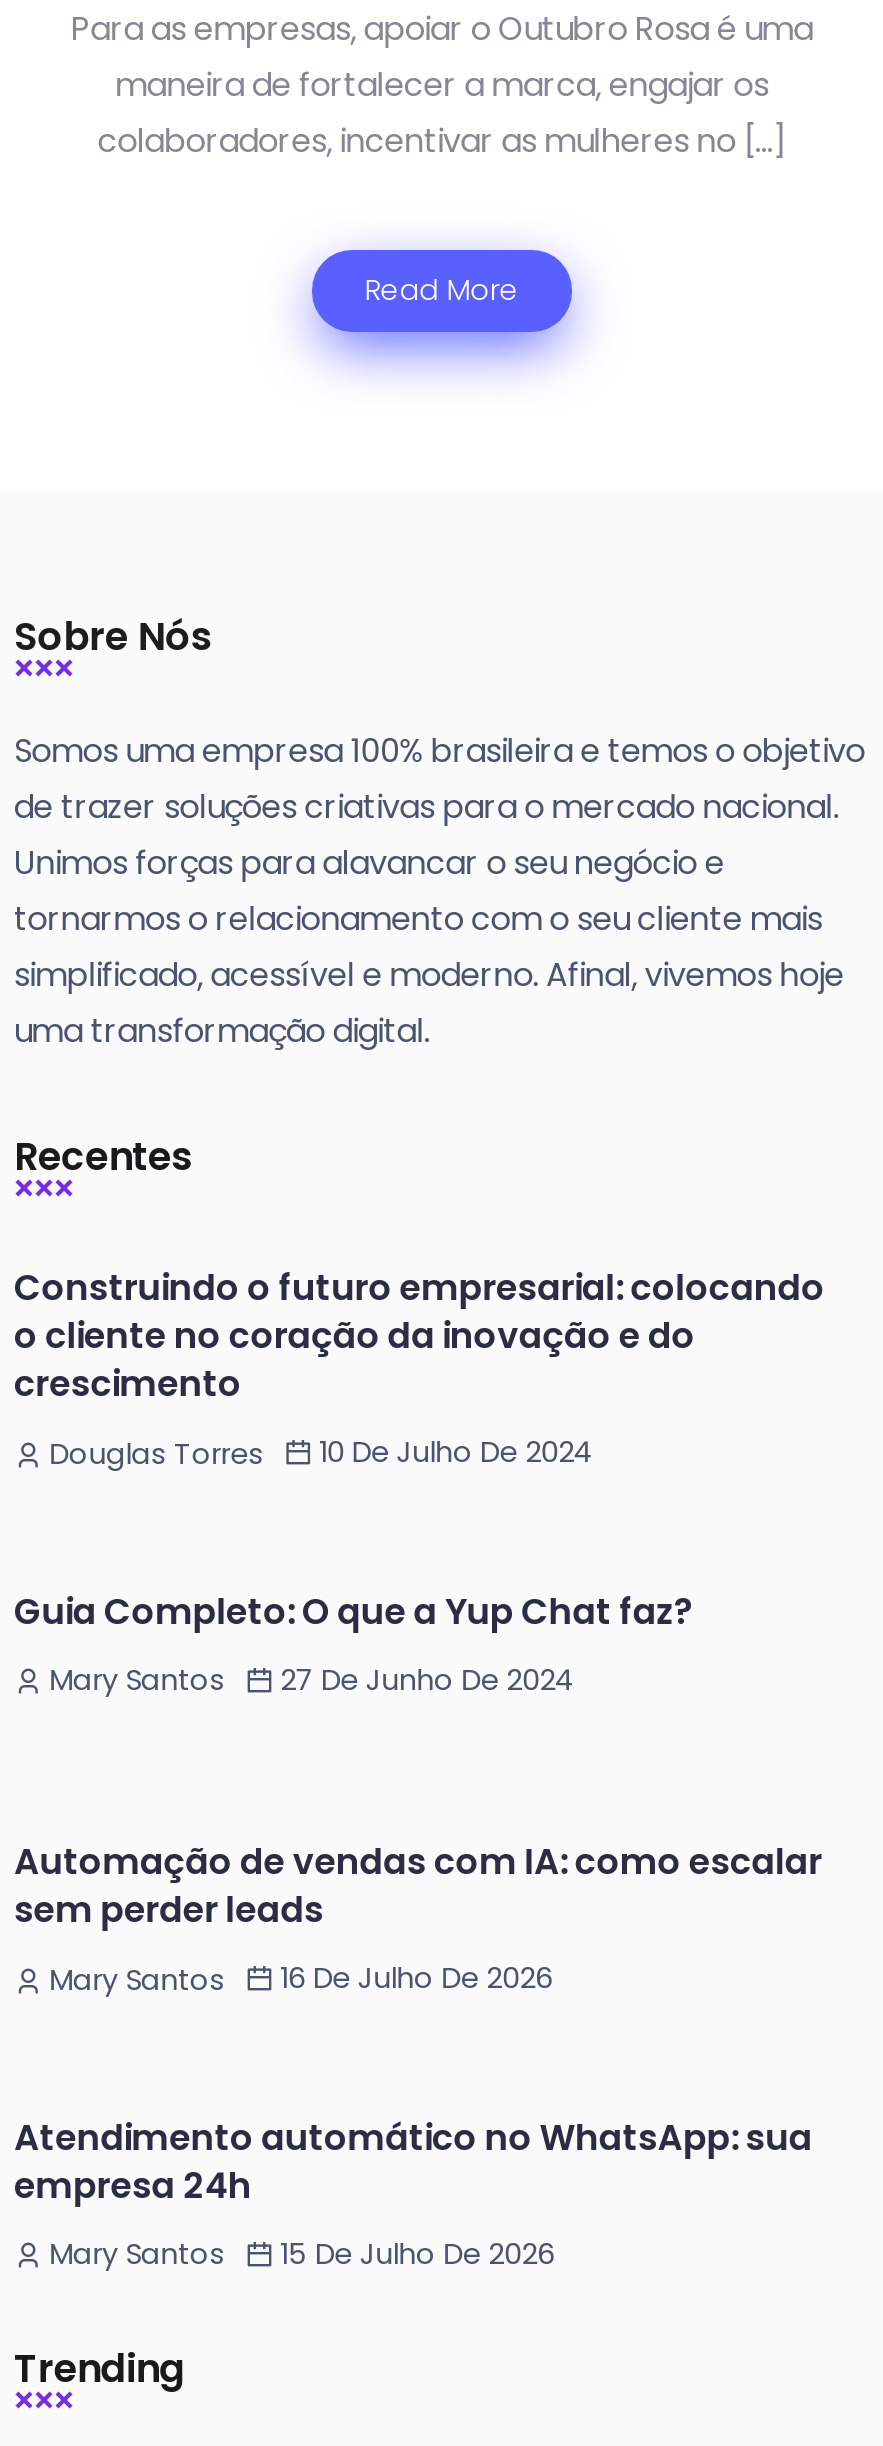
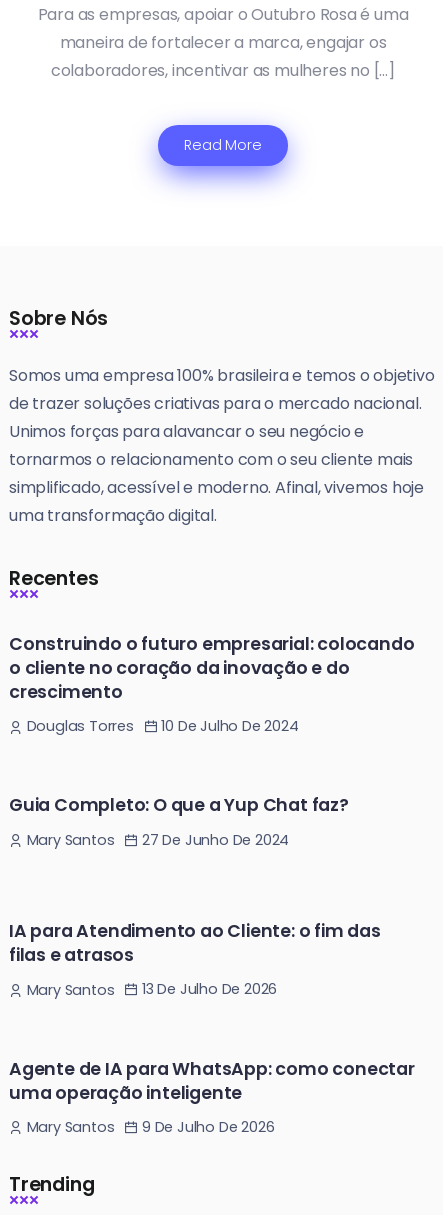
- Automação de vendas com IA: como escalar
- sem perder leads
+ IA para Atendimento ao Cliente: o fim das
+ filas e atrasos

- Mary Santos 16 De Julho De 2026
+ Mary Santos 13 De Julho De 2026

- Atendimento automático no WhatsApp: sua
- empresa 24h
+ Agente de IA para WhatsApp: como conectar
+ uma operação inteligente

- Mary Santos 15 De Julho De 2026
+ Mary Santos 9 De Julho De 2026
